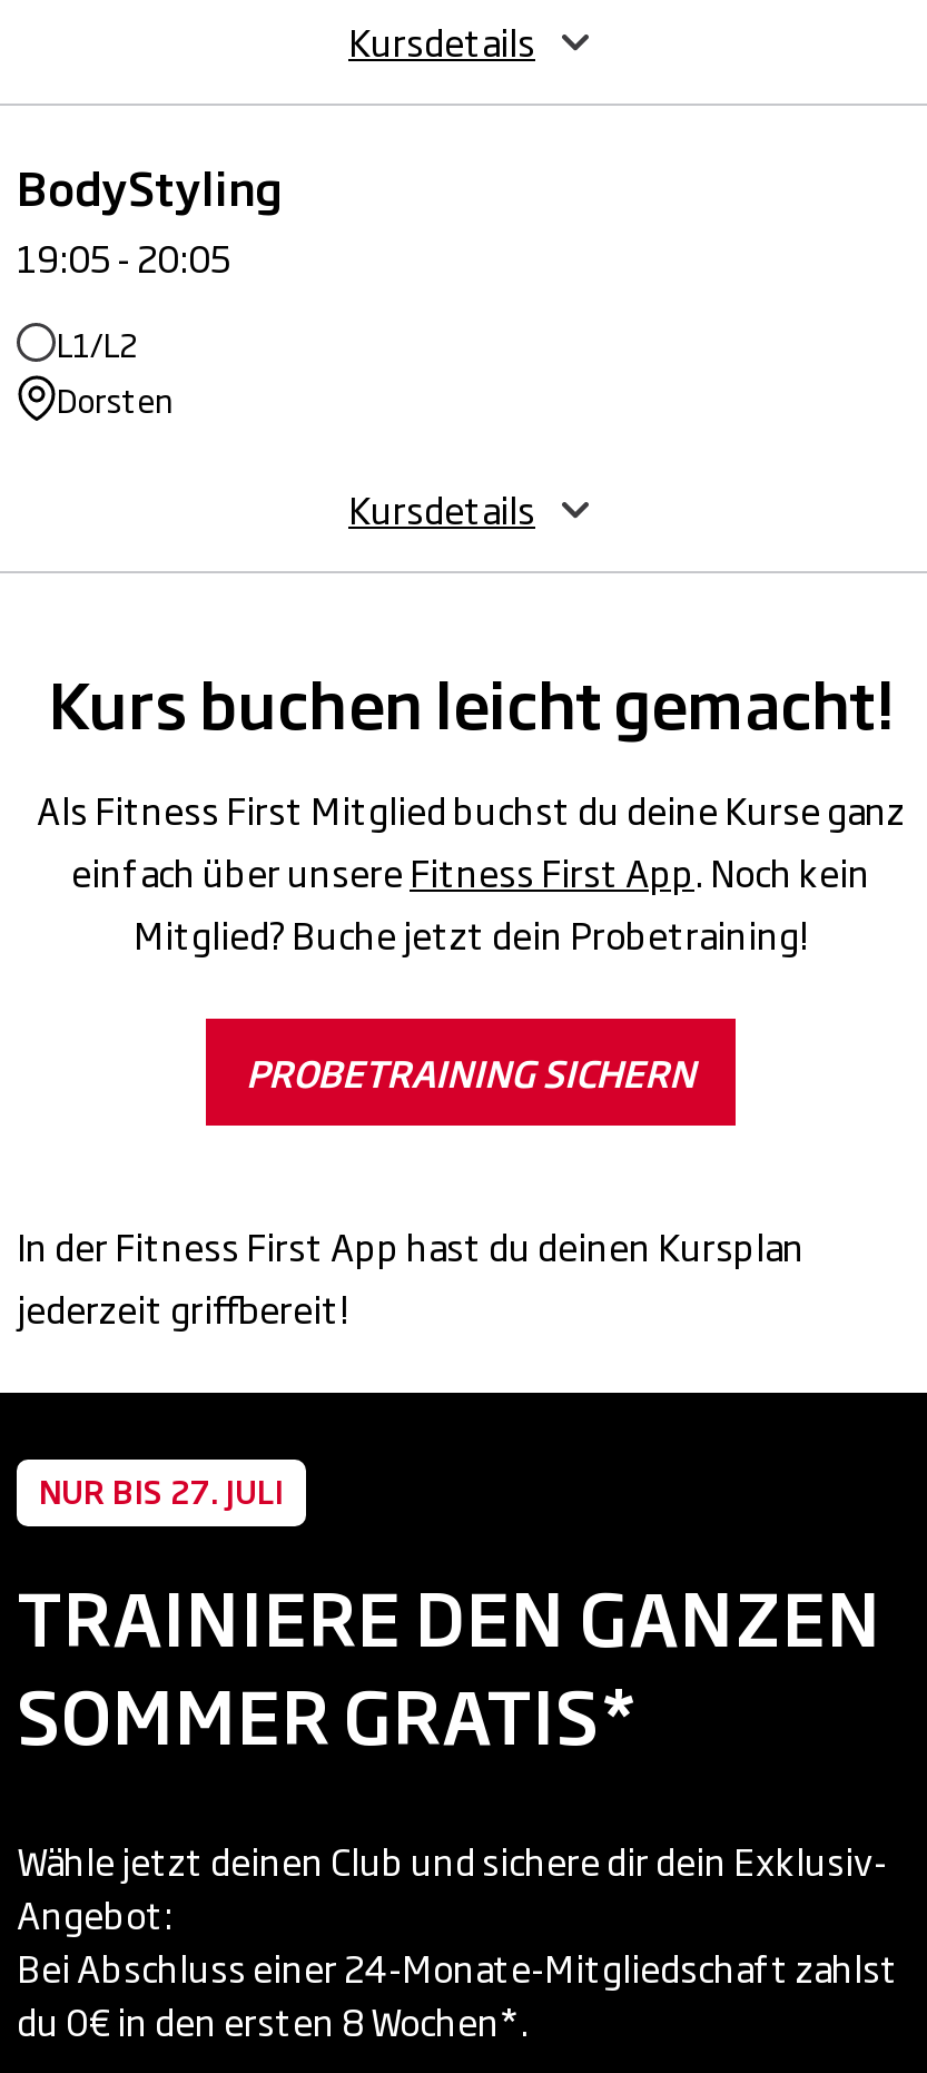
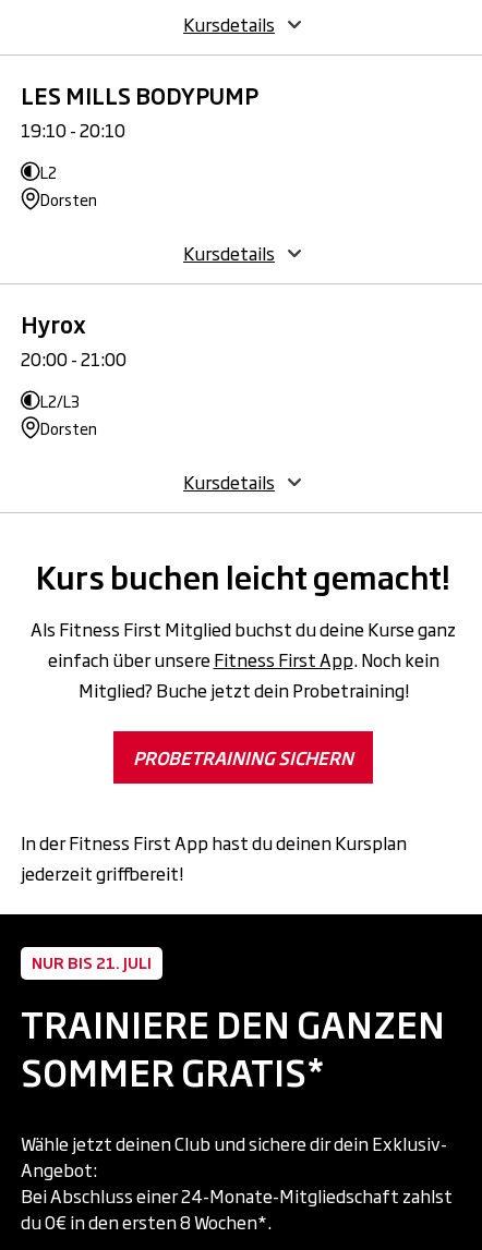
- BodyStyling
- 19:05 - 20:05
- L1/L2
+ LES MILLS BODYPUMP
+ 19:10 - 20:10
+ L2
+ Dorsten
+ Kursdetails
+ Hyrox
+ 20:00 - 21:00
+ L2/L3

- NUR BIS 27. JULI
+ NUR BIS 21. JULI
